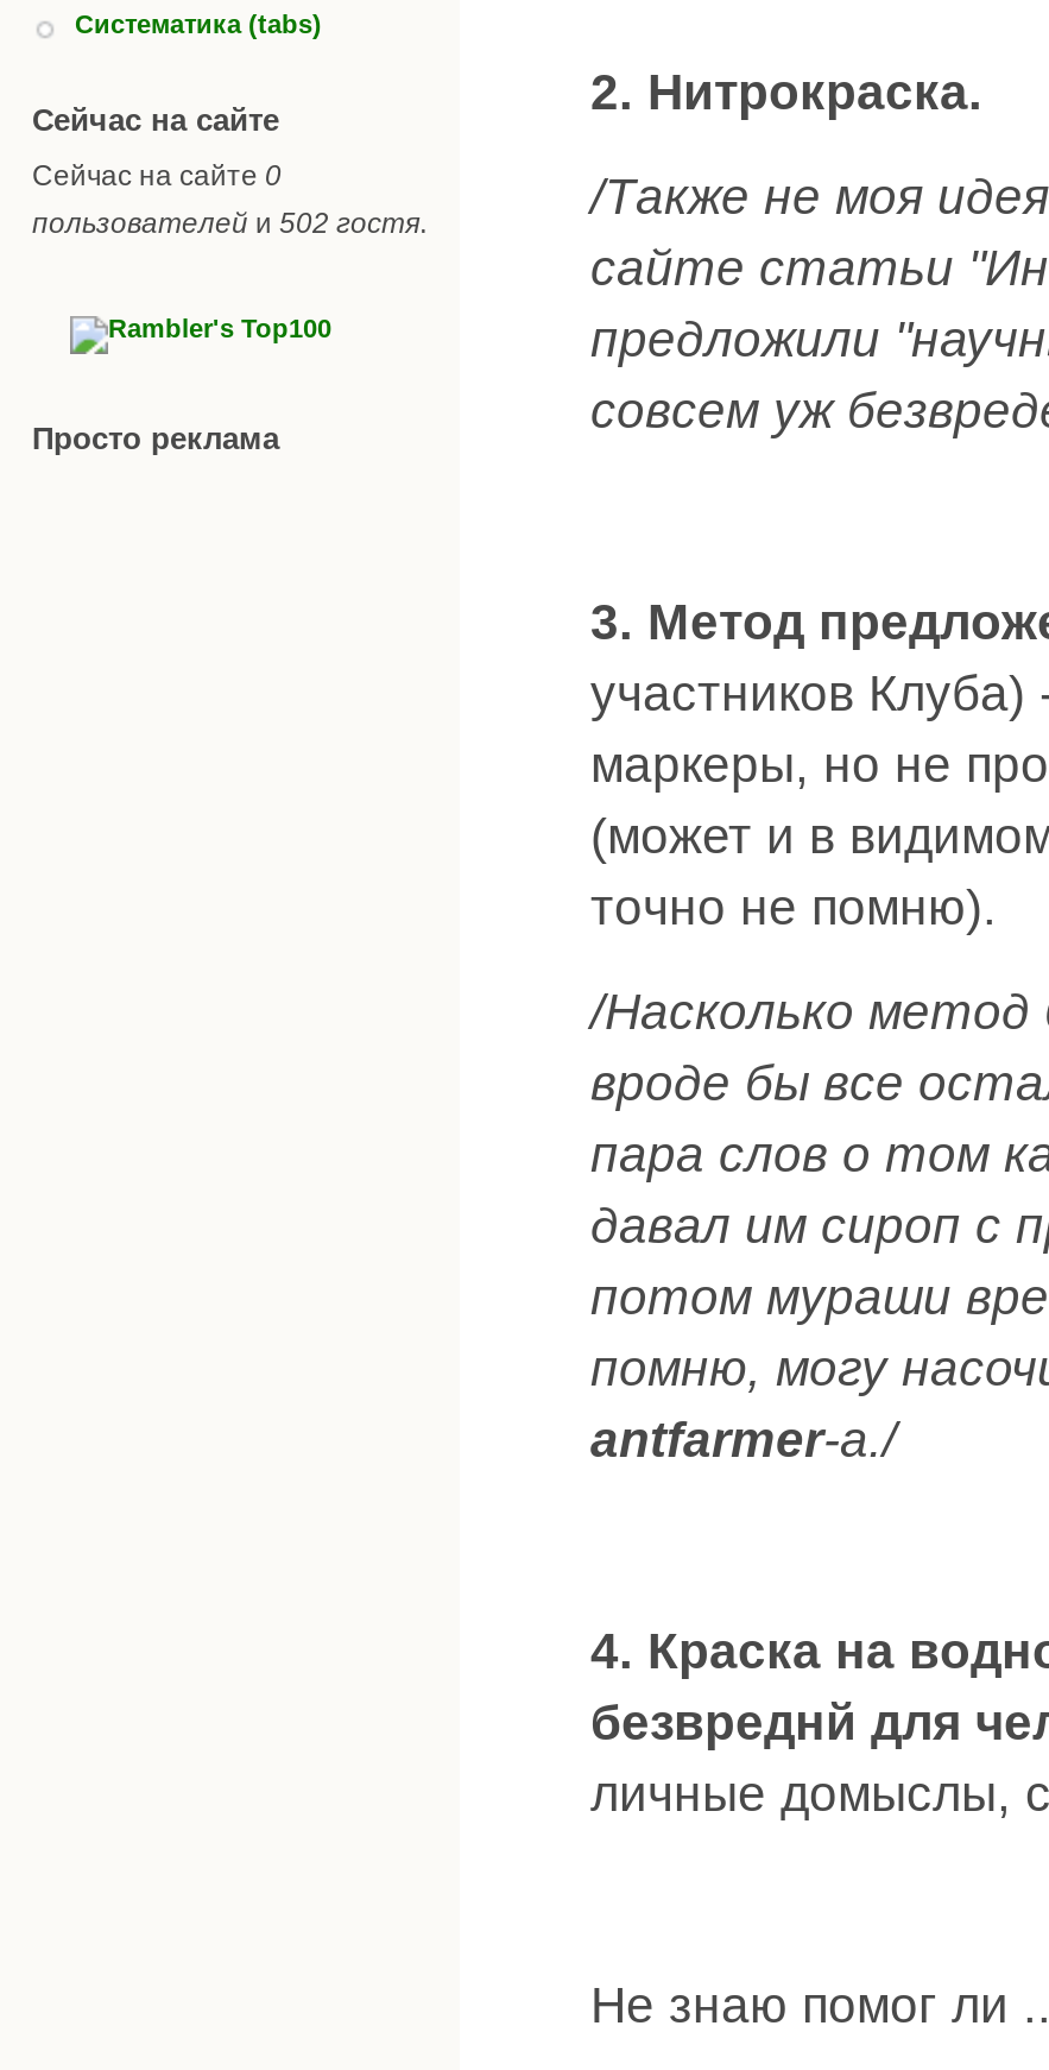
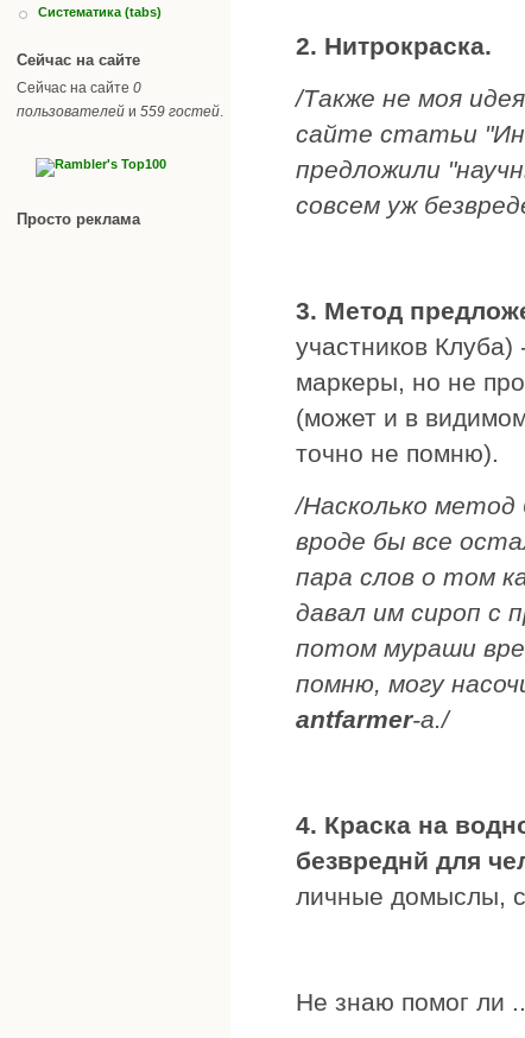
- пользователей и 502 гостя.
+ пользователей и 559 гостей.
